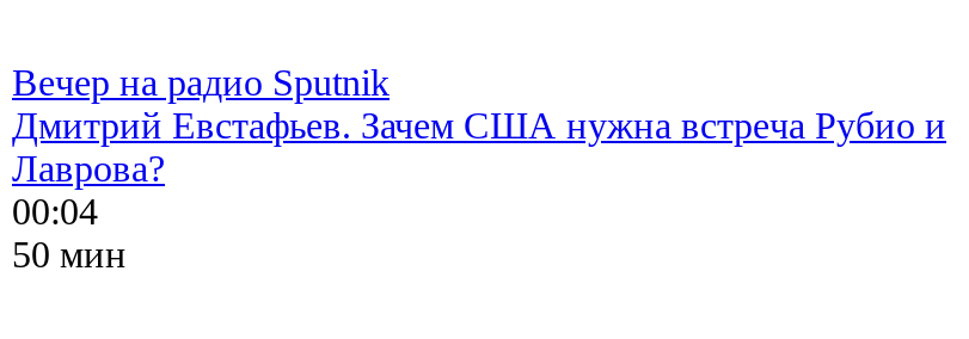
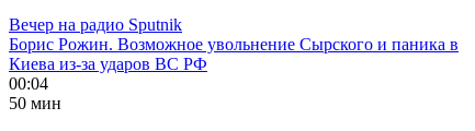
- Дмитрий Евстафьев. Зачем США нужна встреча Рубио и
- Лаврова?
+ Борис Рожин. Возможное увольнение Сырского и паника в
+ Киева из-за ударов ВС РФ
